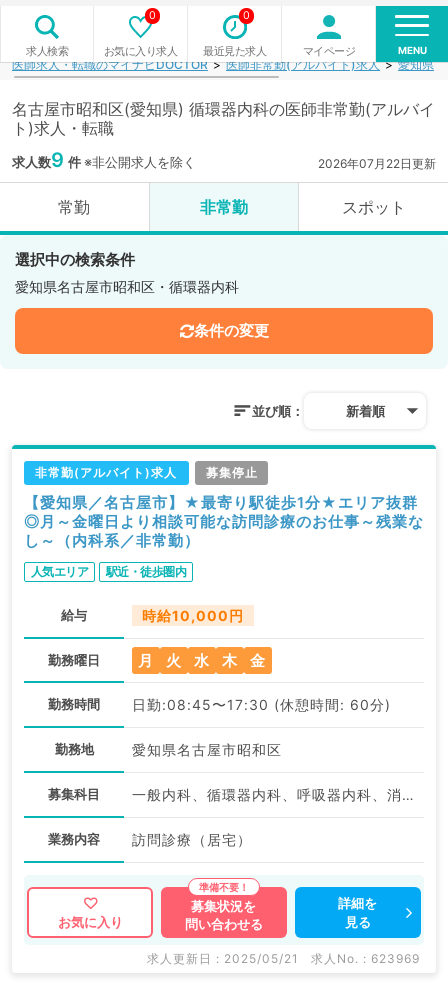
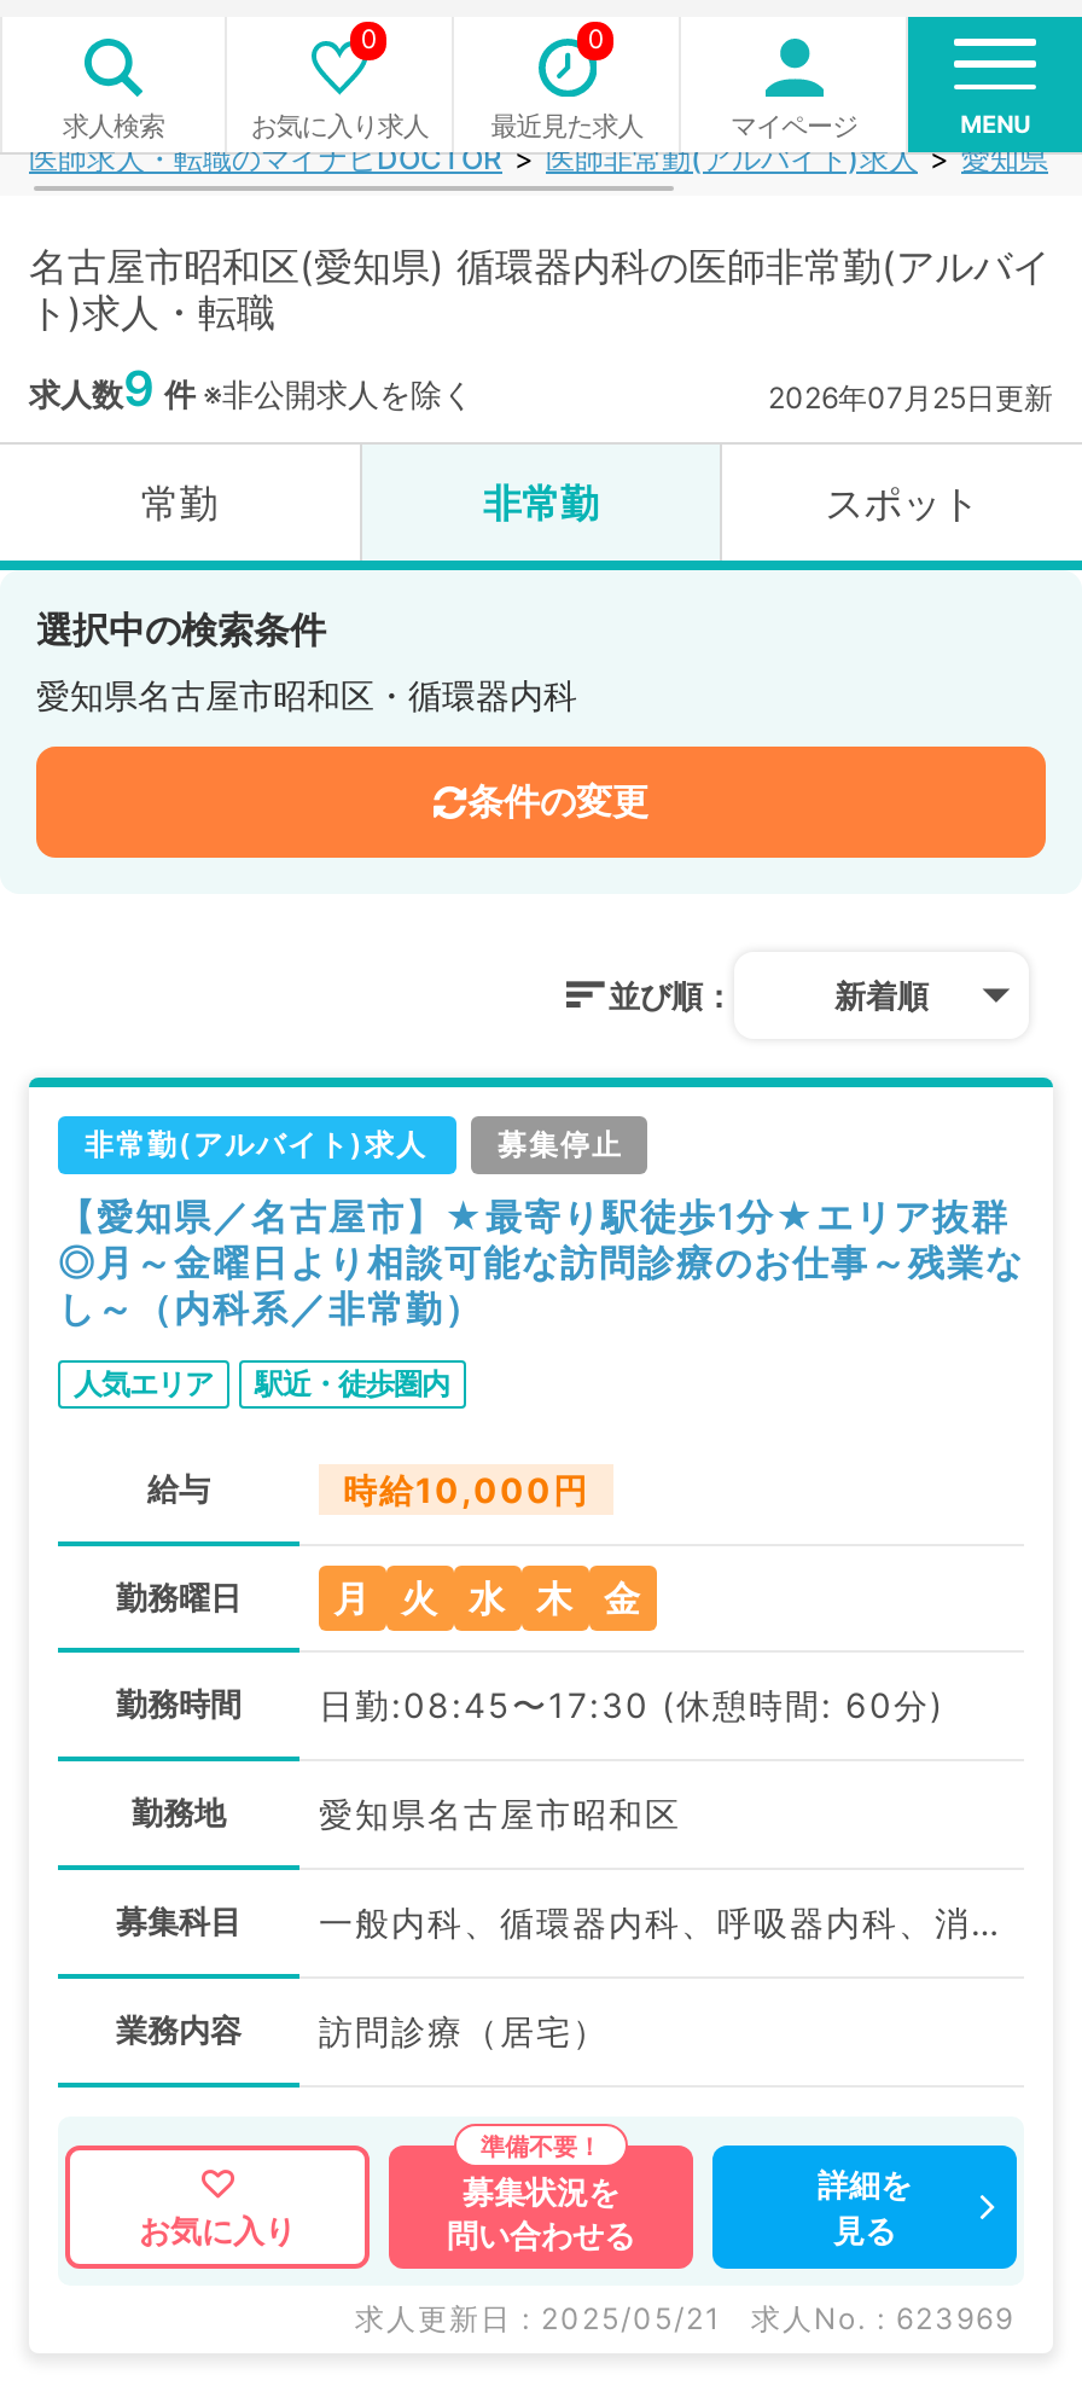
- 2026年07月22日更新
+ 2026年07月25日更新
